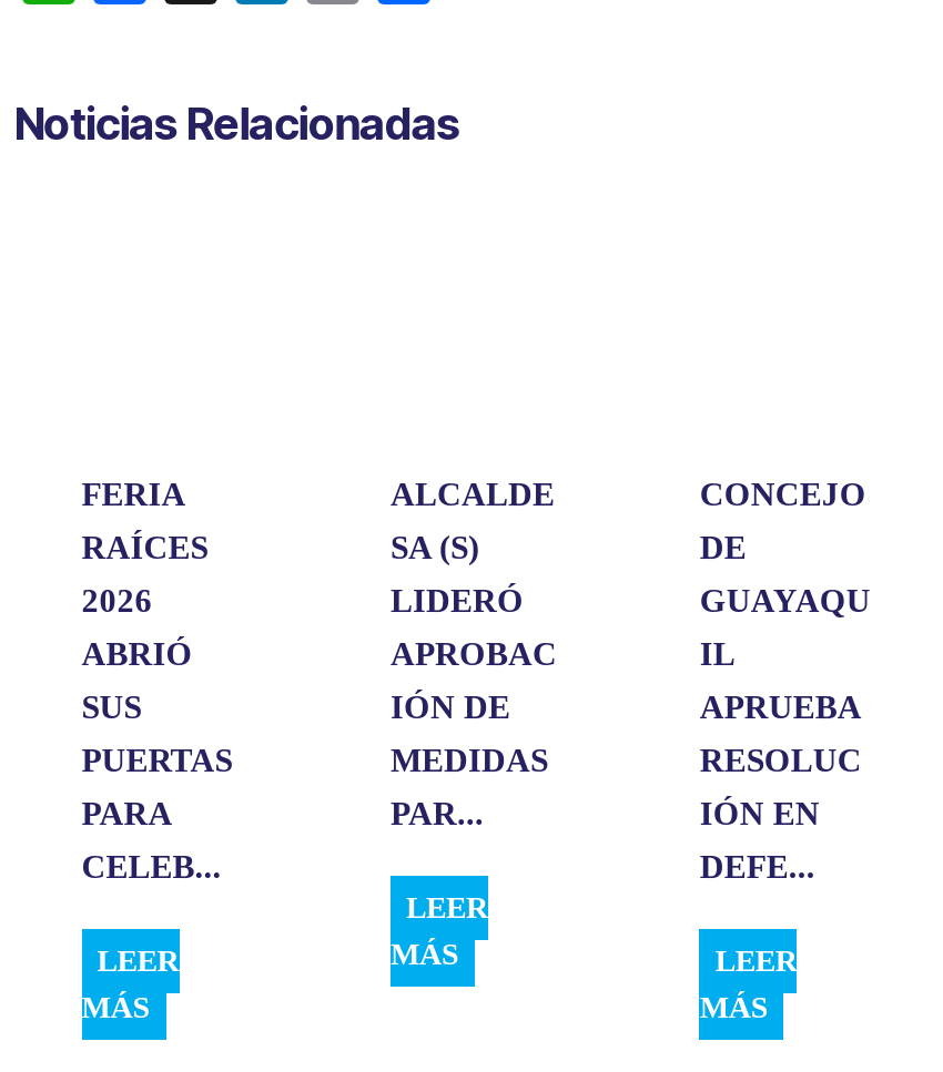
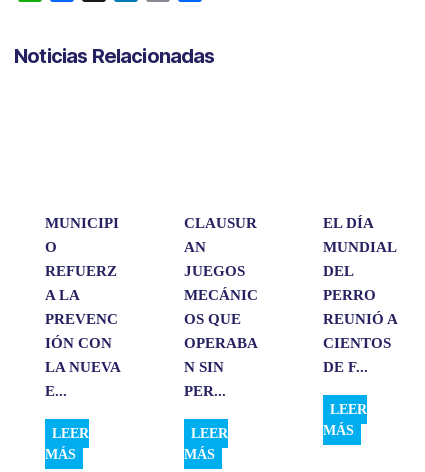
- FERIA
+ MUNICIPI

- ALCALDE
- SA (S)
- LIDERÓ
- APROBAC
- IÓN DE
- MEDIDAS
- PAR...
+ CLAUSUR
+ AN
+ JUEGOS
+ MECÁNIC
+ OS QUE
+ OPERABA
+ N SIN
+ PER...

- CONCEJO
- DE
- GUAYAQU
- IL
- APRUEBA
- RESOLUC
- IÓN EN
- DEFE...
+ EL DÍA
+ MUNDIAL
+ DEL
+ PERRO
+ REUNIÓ A
+ CIENTOS
+ DE F...

- RAÍCES
+ O

- 2026
+ REFUERZ

- ABRIÓ
+ A LA

- SUS
+ PREVENC

- PUERTAS
+ IÓN CON

- PARA
+ LA NUEVA

- CELEB...
+ E...

moved down: LEER | MÁS

moved up: LEER | MÁS
